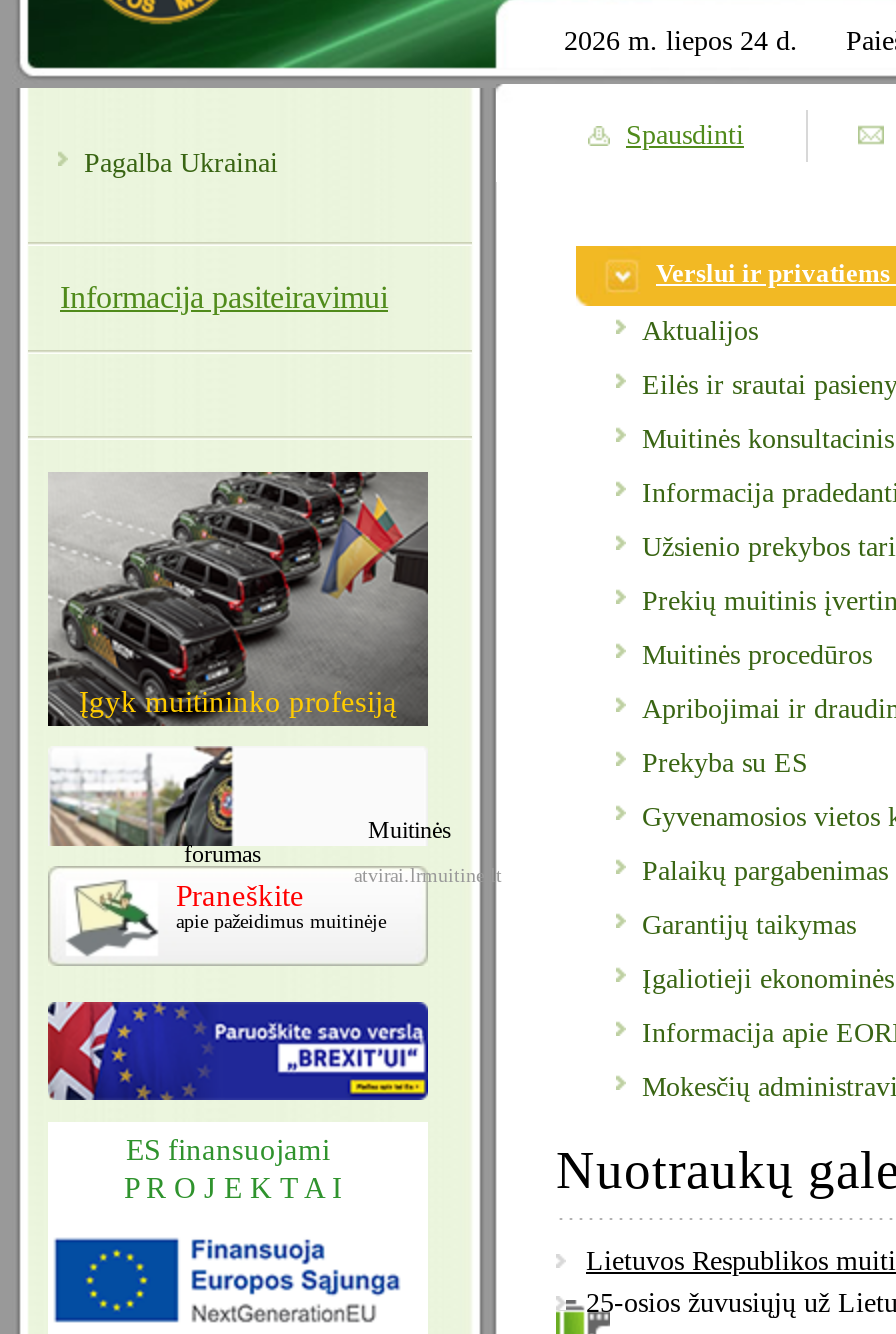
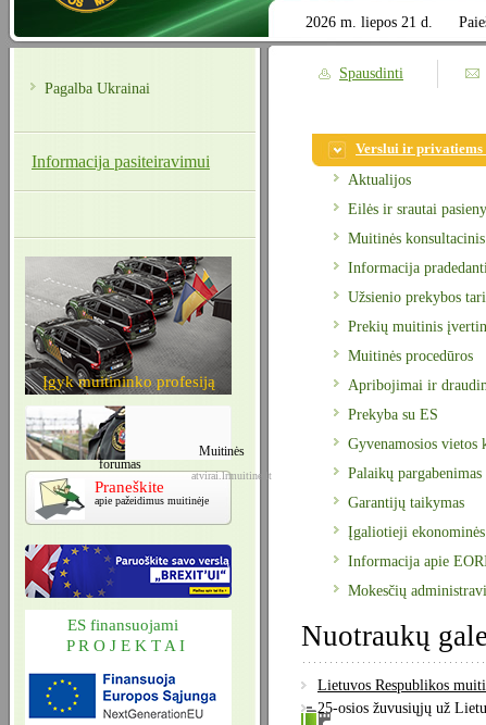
- 2026 m. liepos 24 d.
+ 2026 m. liepos 21 d.
